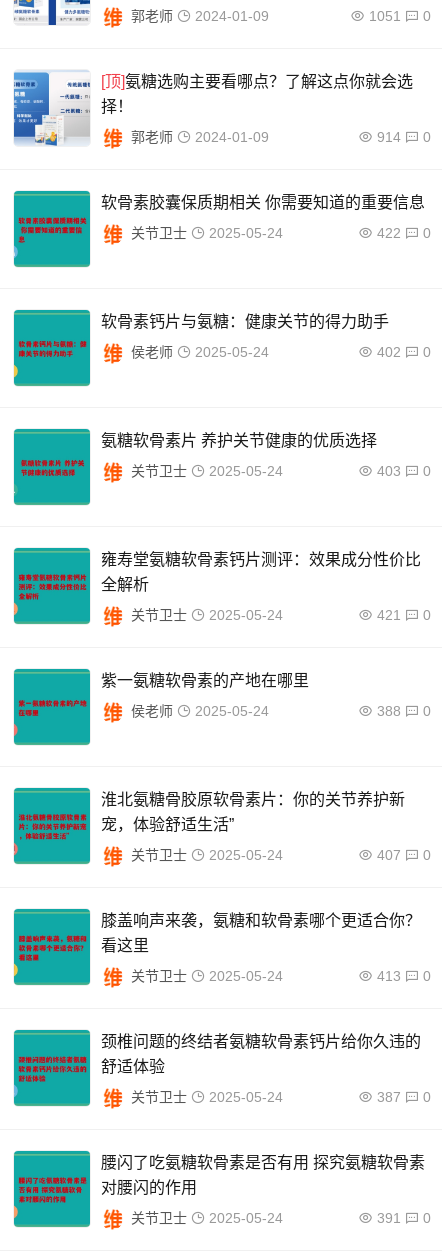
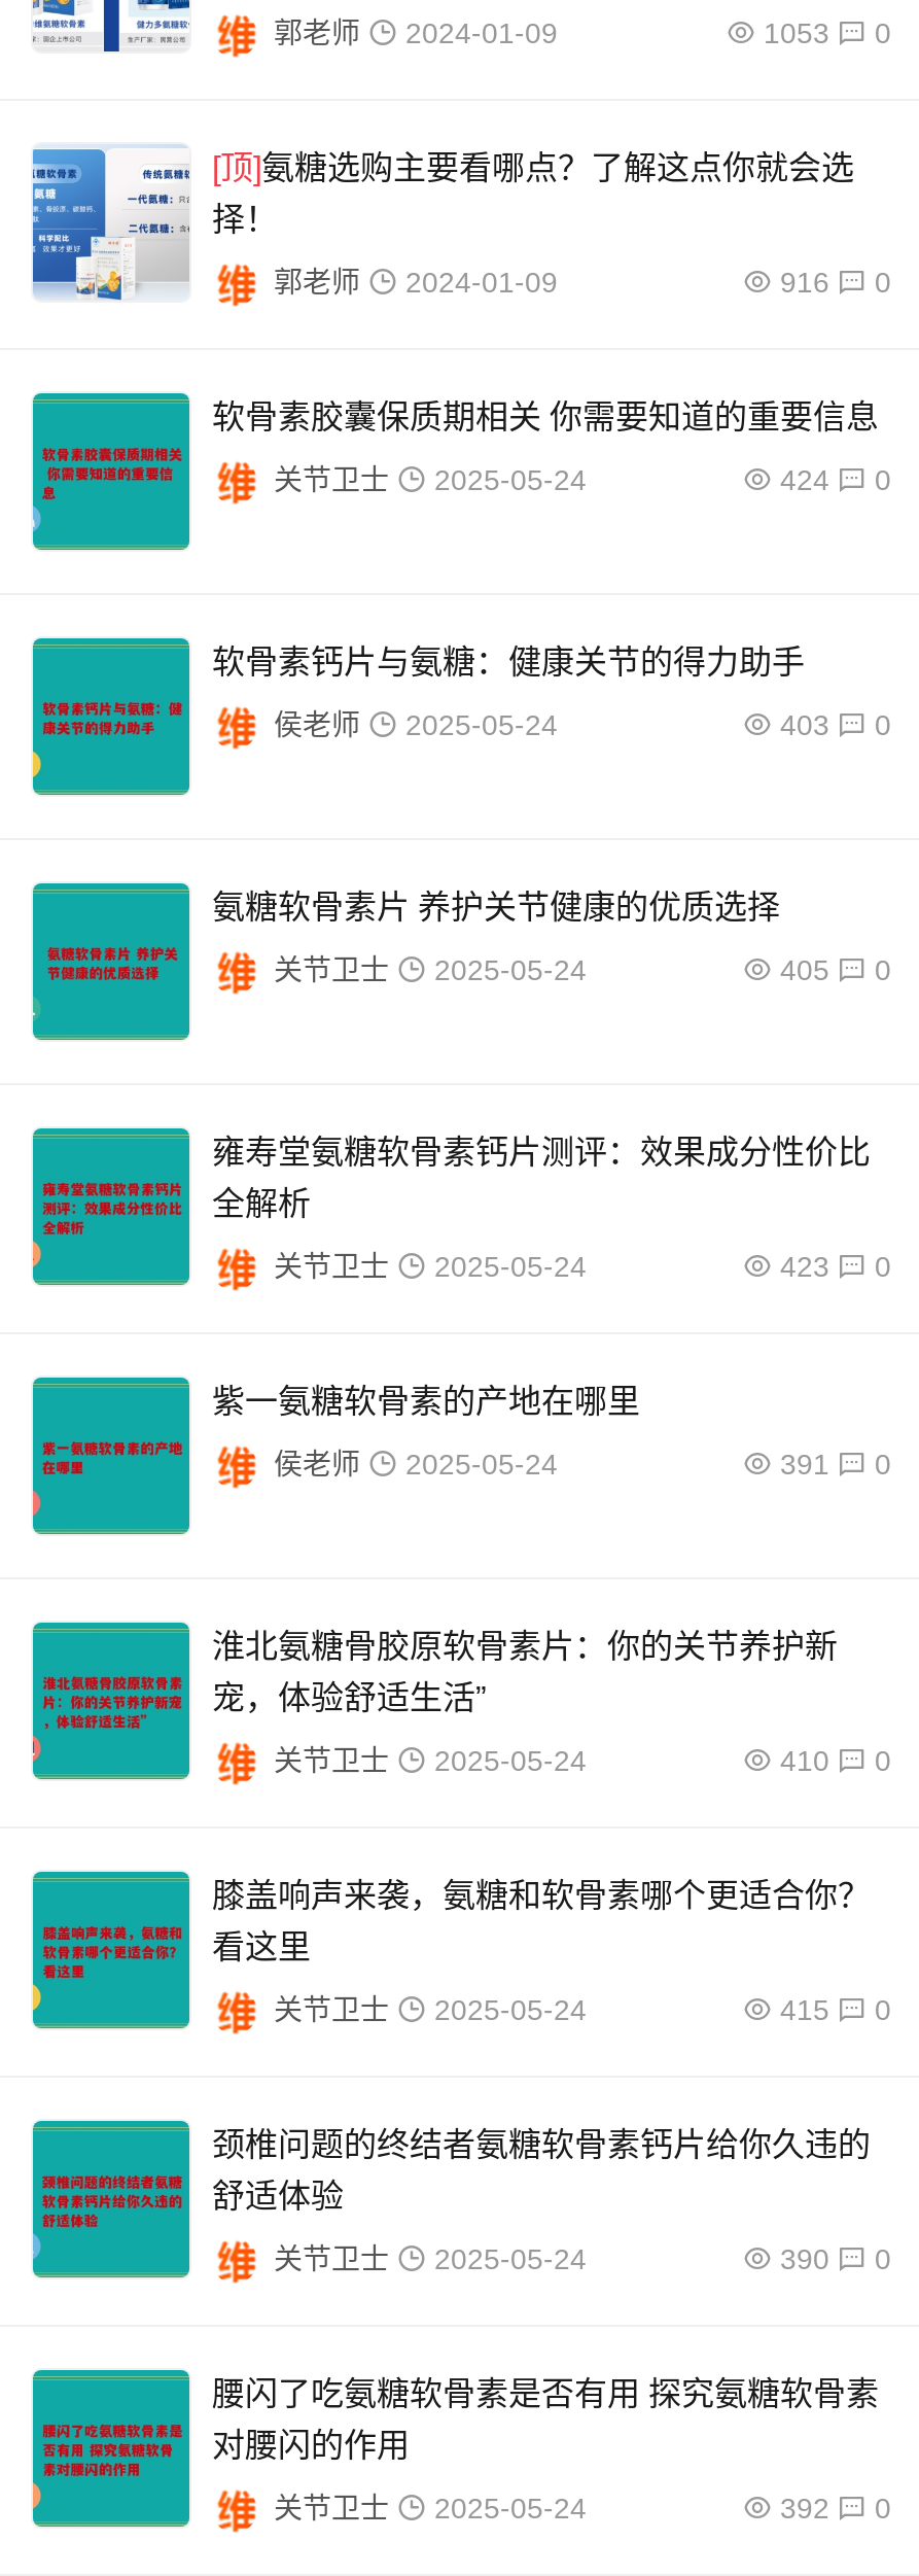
- 1051 0
+ 1053 0

- 914 0
+ 916 0

- 422 0
+ 424 0

- 402 0
+ 403 0

- 403 0
+ 405 0

- 421 0
+ 423 0

- 388 0
+ 391 0

- 407 0
+ 410 0

- 413 0
+ 415 0

- 387 0
+ 390 0

- 391 0
+ 392 0
